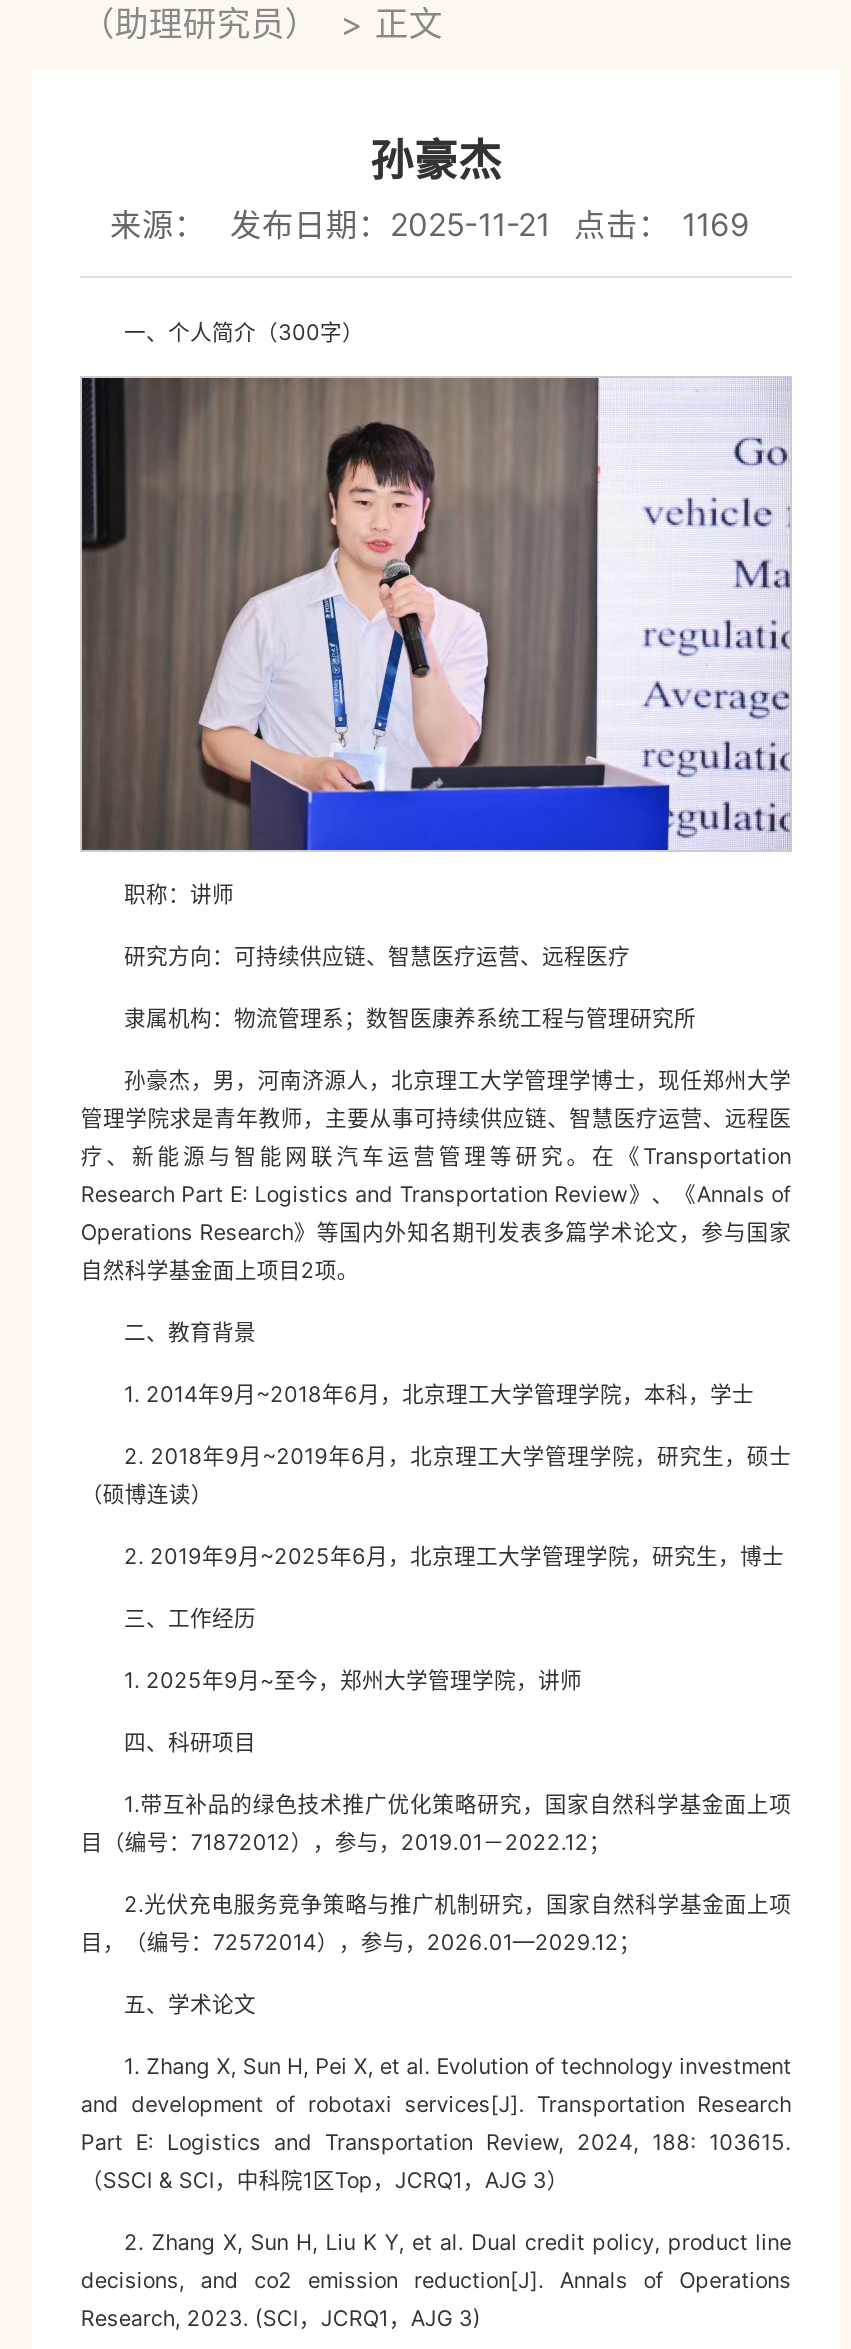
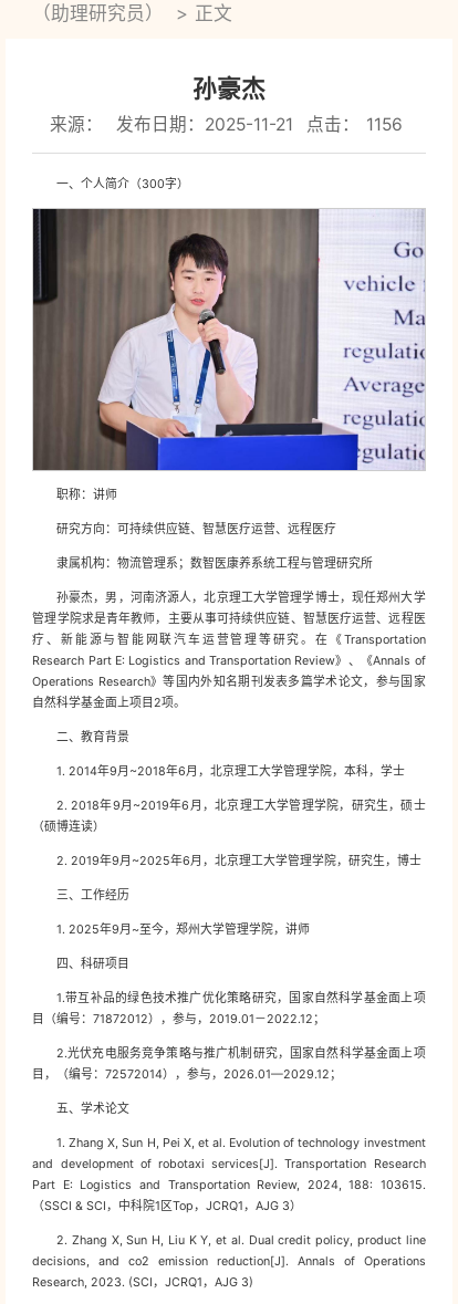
- 来源： 发布日期：2025-11-21 点击： 1169
+ 来源： 发布日期：2025-11-21 点击： 1156
